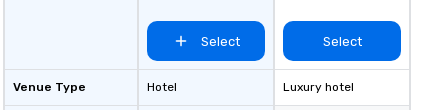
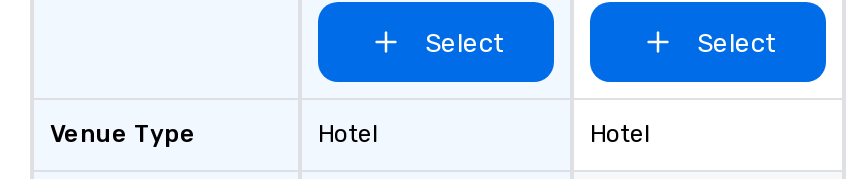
- Luxury hotel
+ Hotel
